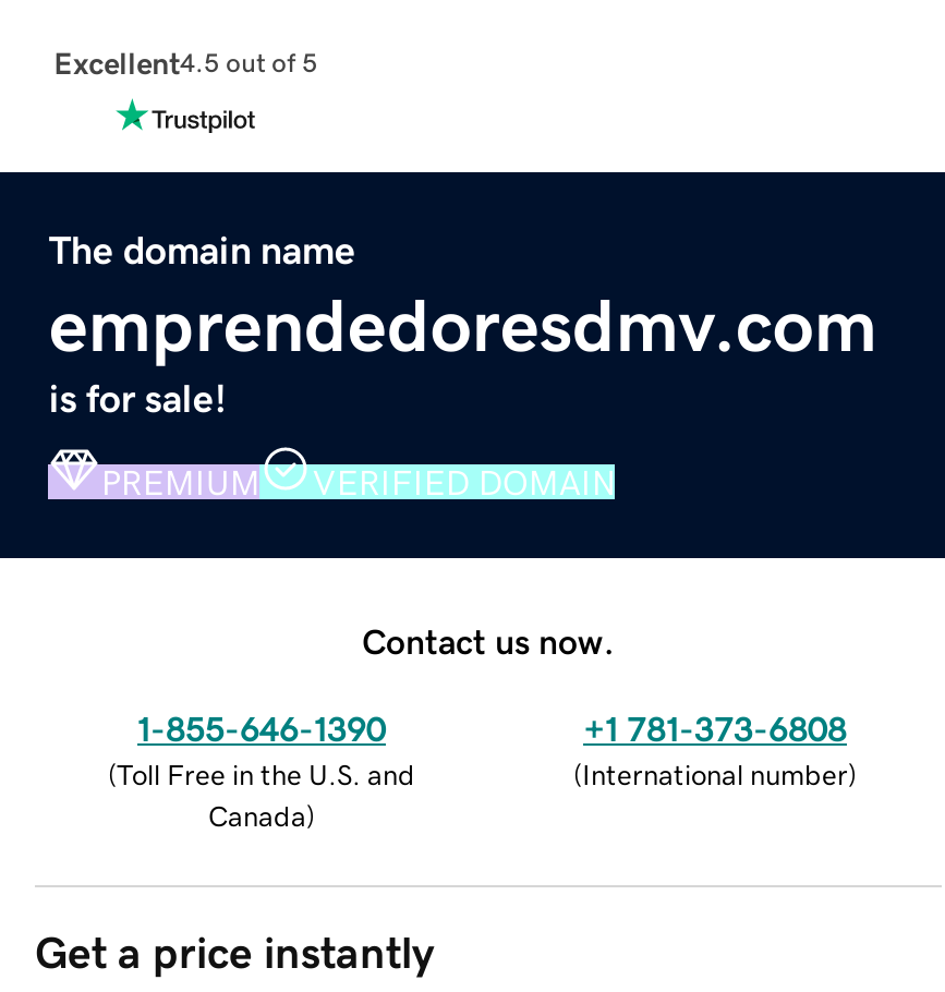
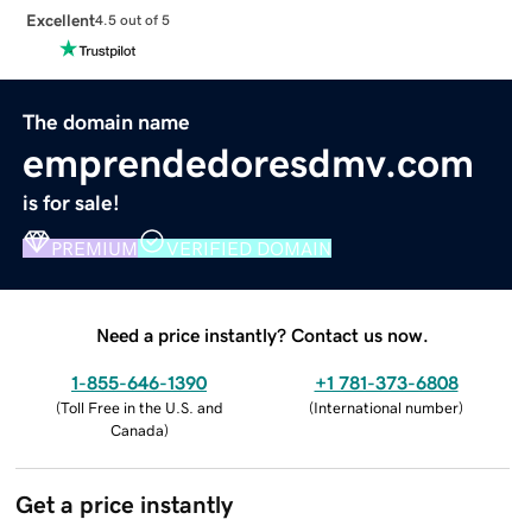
- Contact us now.
+ Need a price instantly? Contact us now.
